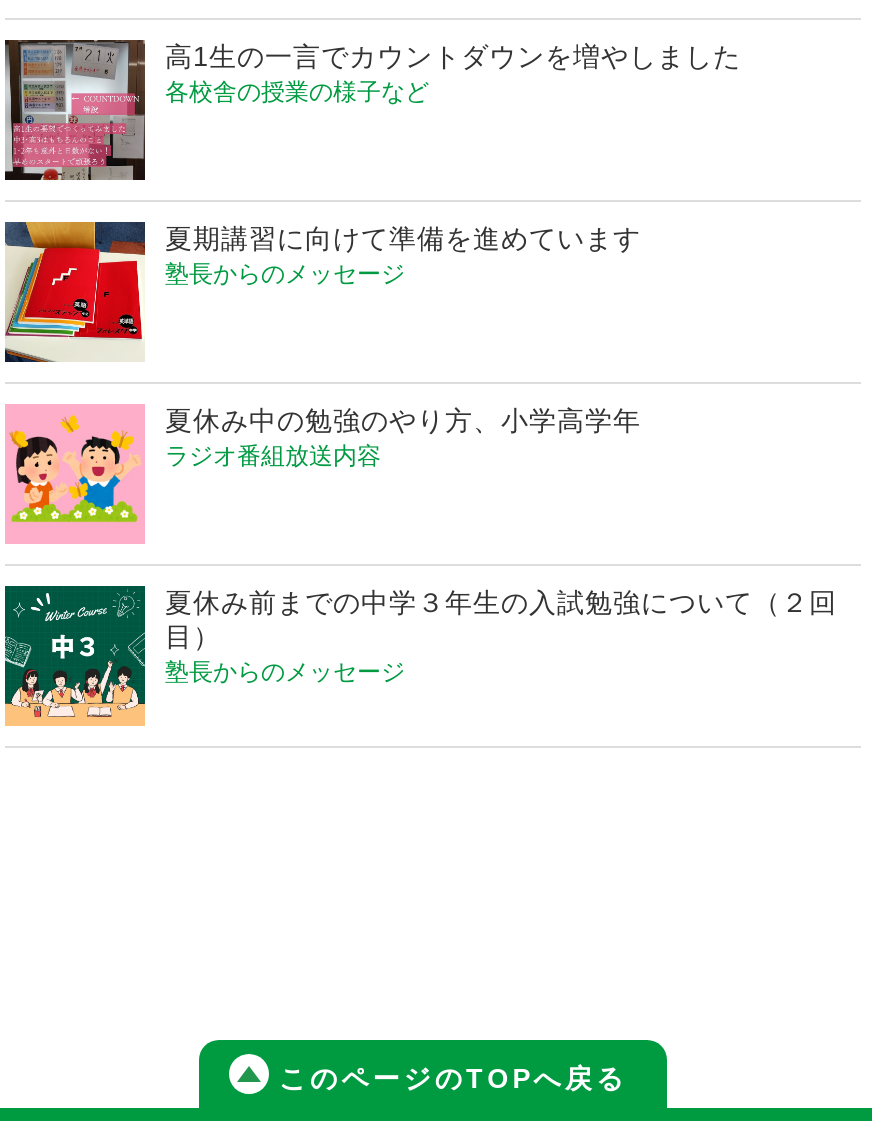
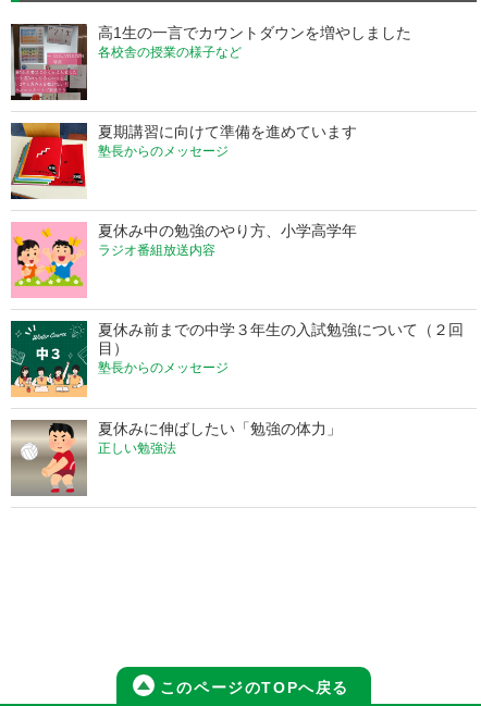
+ [image]
+ 夏休みに伸ばしたい「勉強の体力」
+ 正しい勉強法
